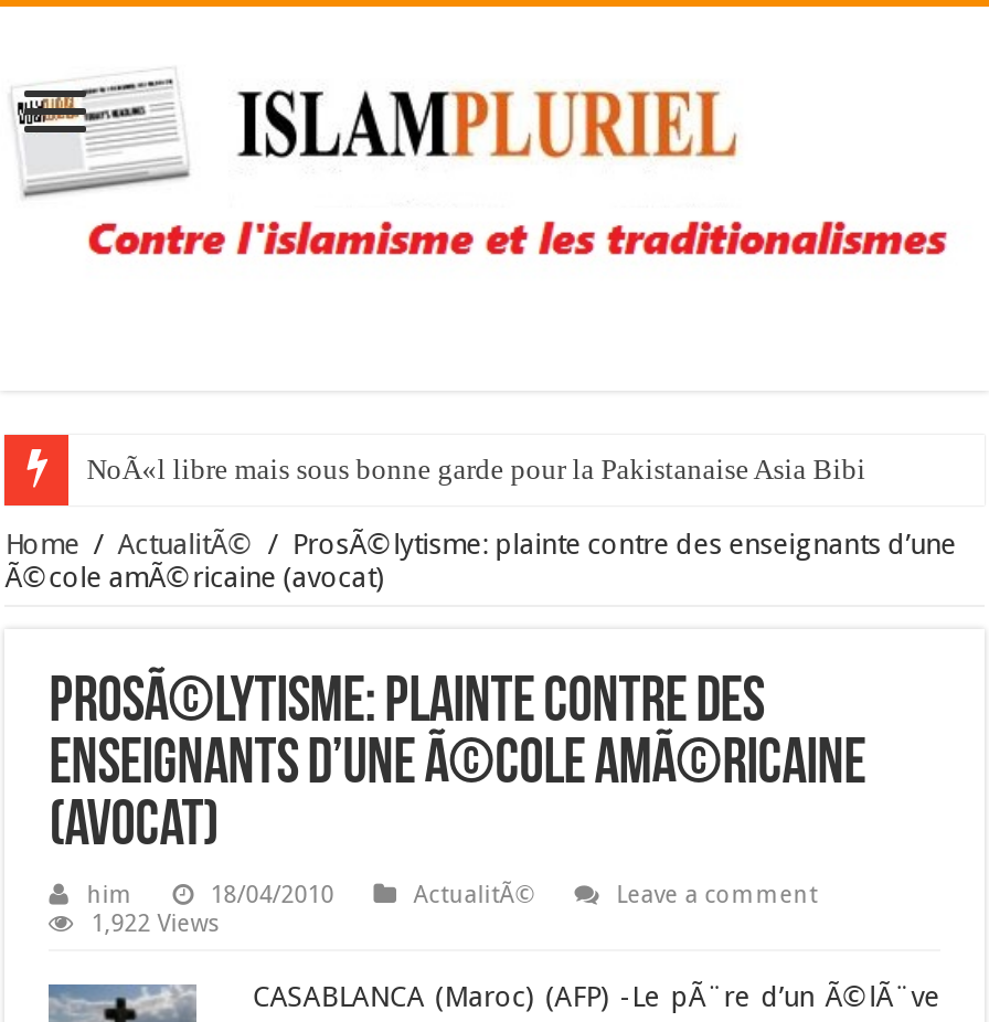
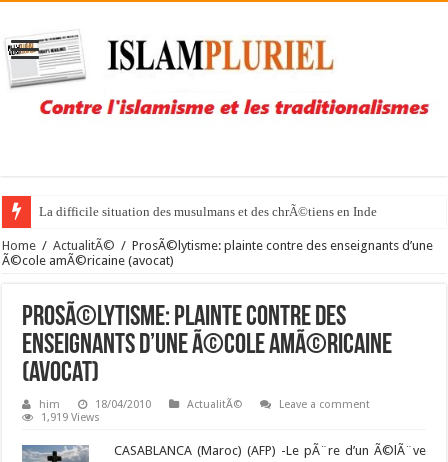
- NoÃ«l libre mais sous bonne garde pour la Pakistanaise Asia Bibi
+ La difficile situation des musulmans et des chrÃ©tiens en Inde

- 1,922 Views
+ 1,919 Views
